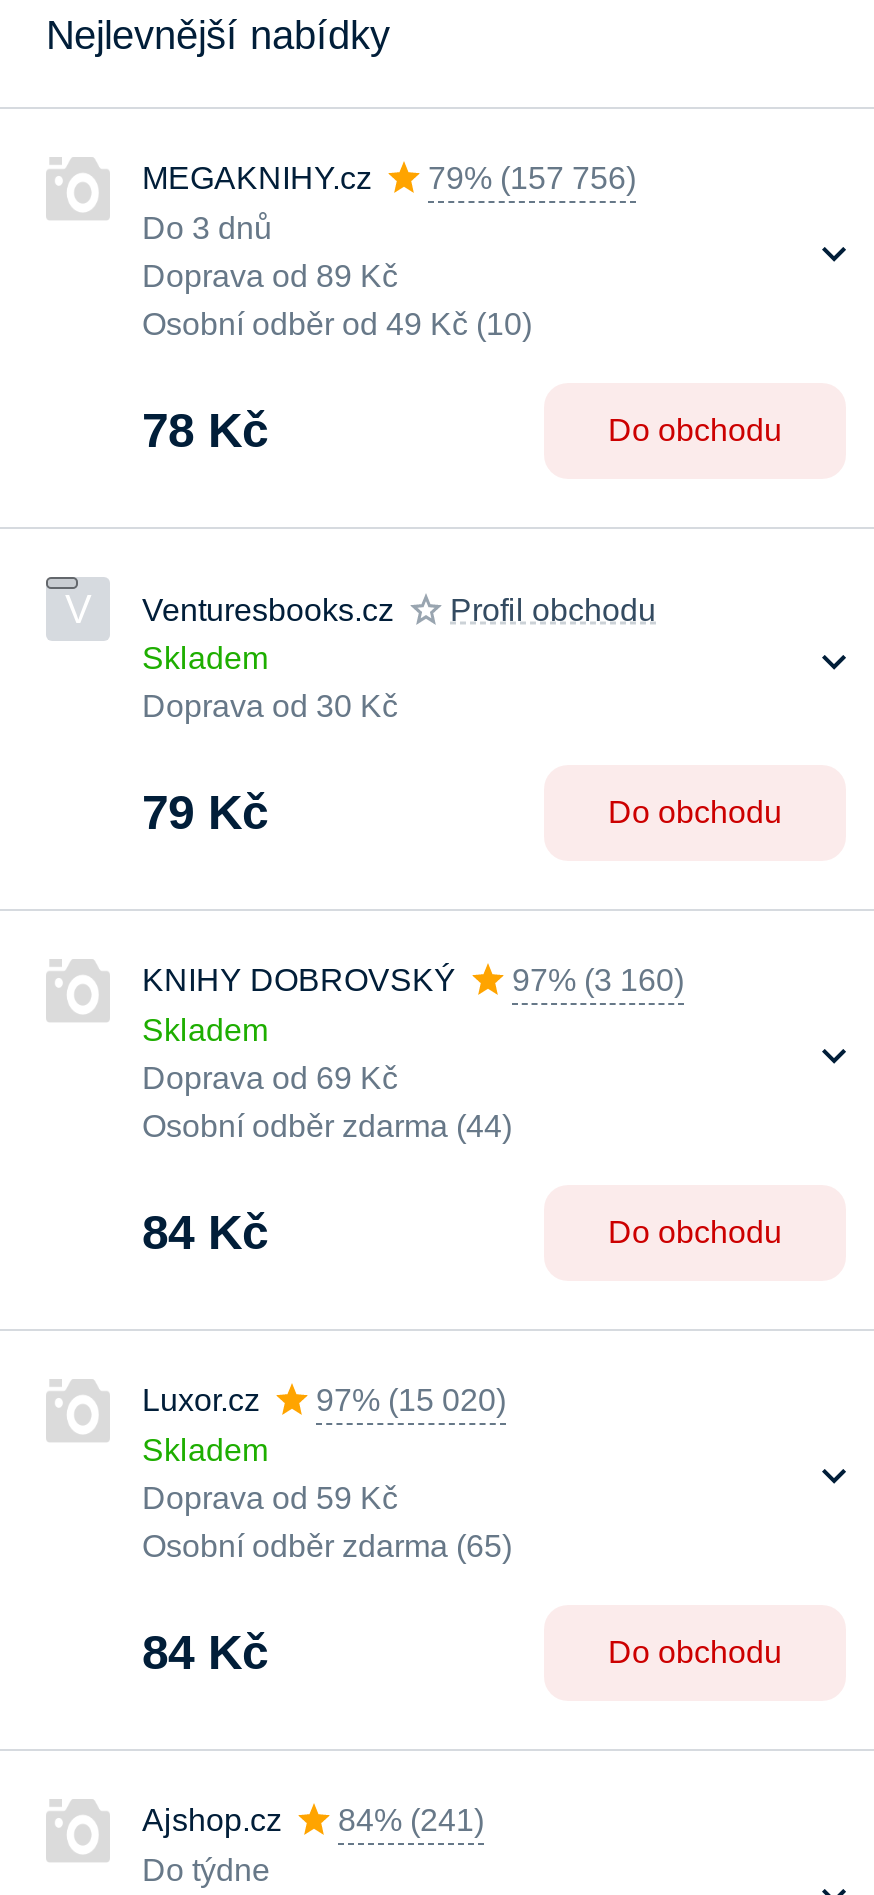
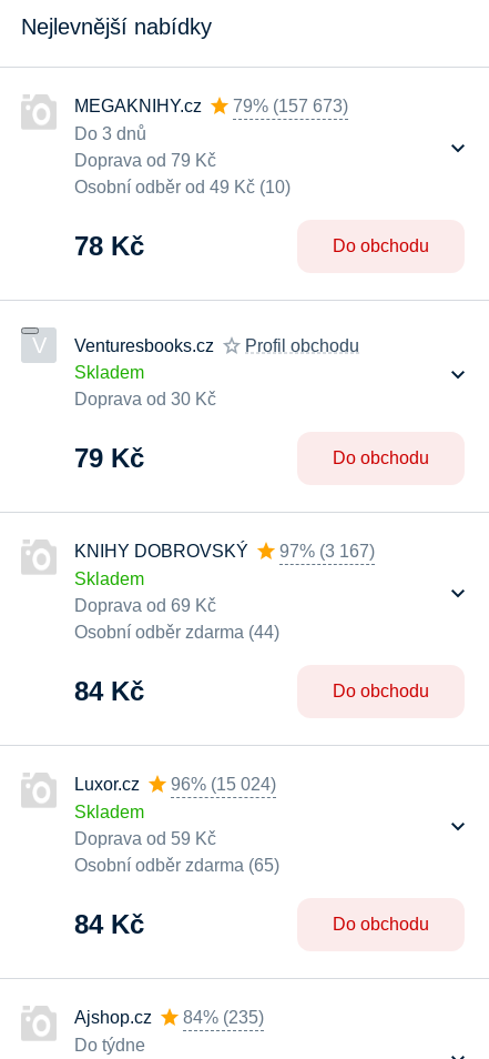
- MEGAKNIHY.cz 79% (157 756)
+ MEGAKNIHY.cz 79% (157 673)

- Doprava od 89 Kč
+ Doprava od 79 Kč

- KNIHY DOBROVSKÝ 97% (3 160)
+ KNIHY DOBROVSKÝ 97% (3 167)

- Luxor.cz 97% (15 020)
+ Luxor.cz 96% (15 024)

- Ajshop.cz 84% (241)
+ Ajshop.cz 84% (235)
